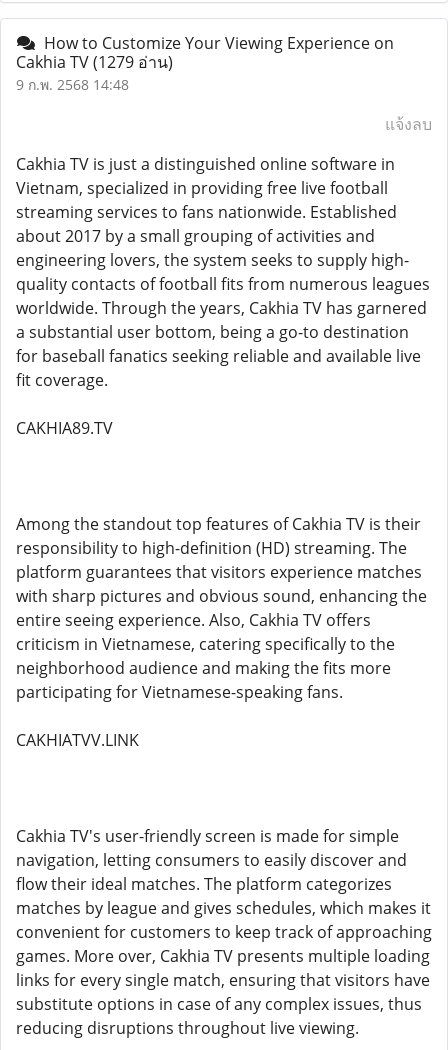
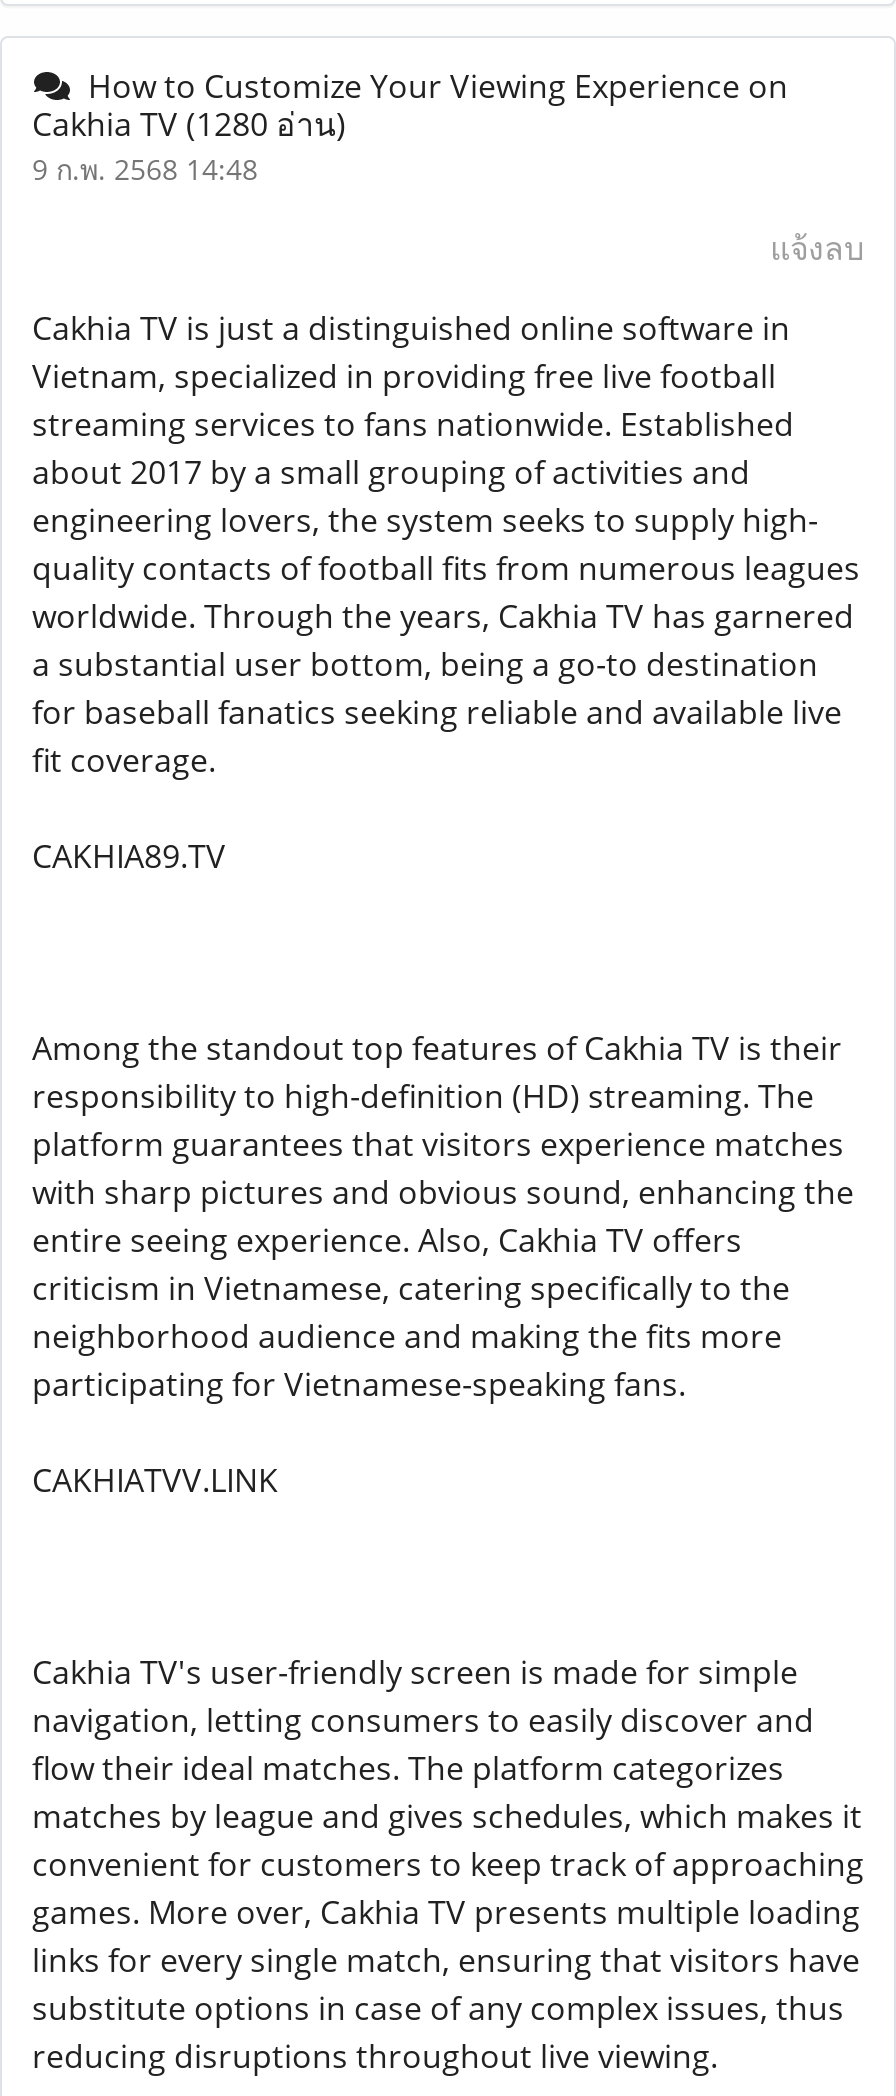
- Cakhia TV (1279 อ่าน)
+ Cakhia TV (1280 อ่าน)
